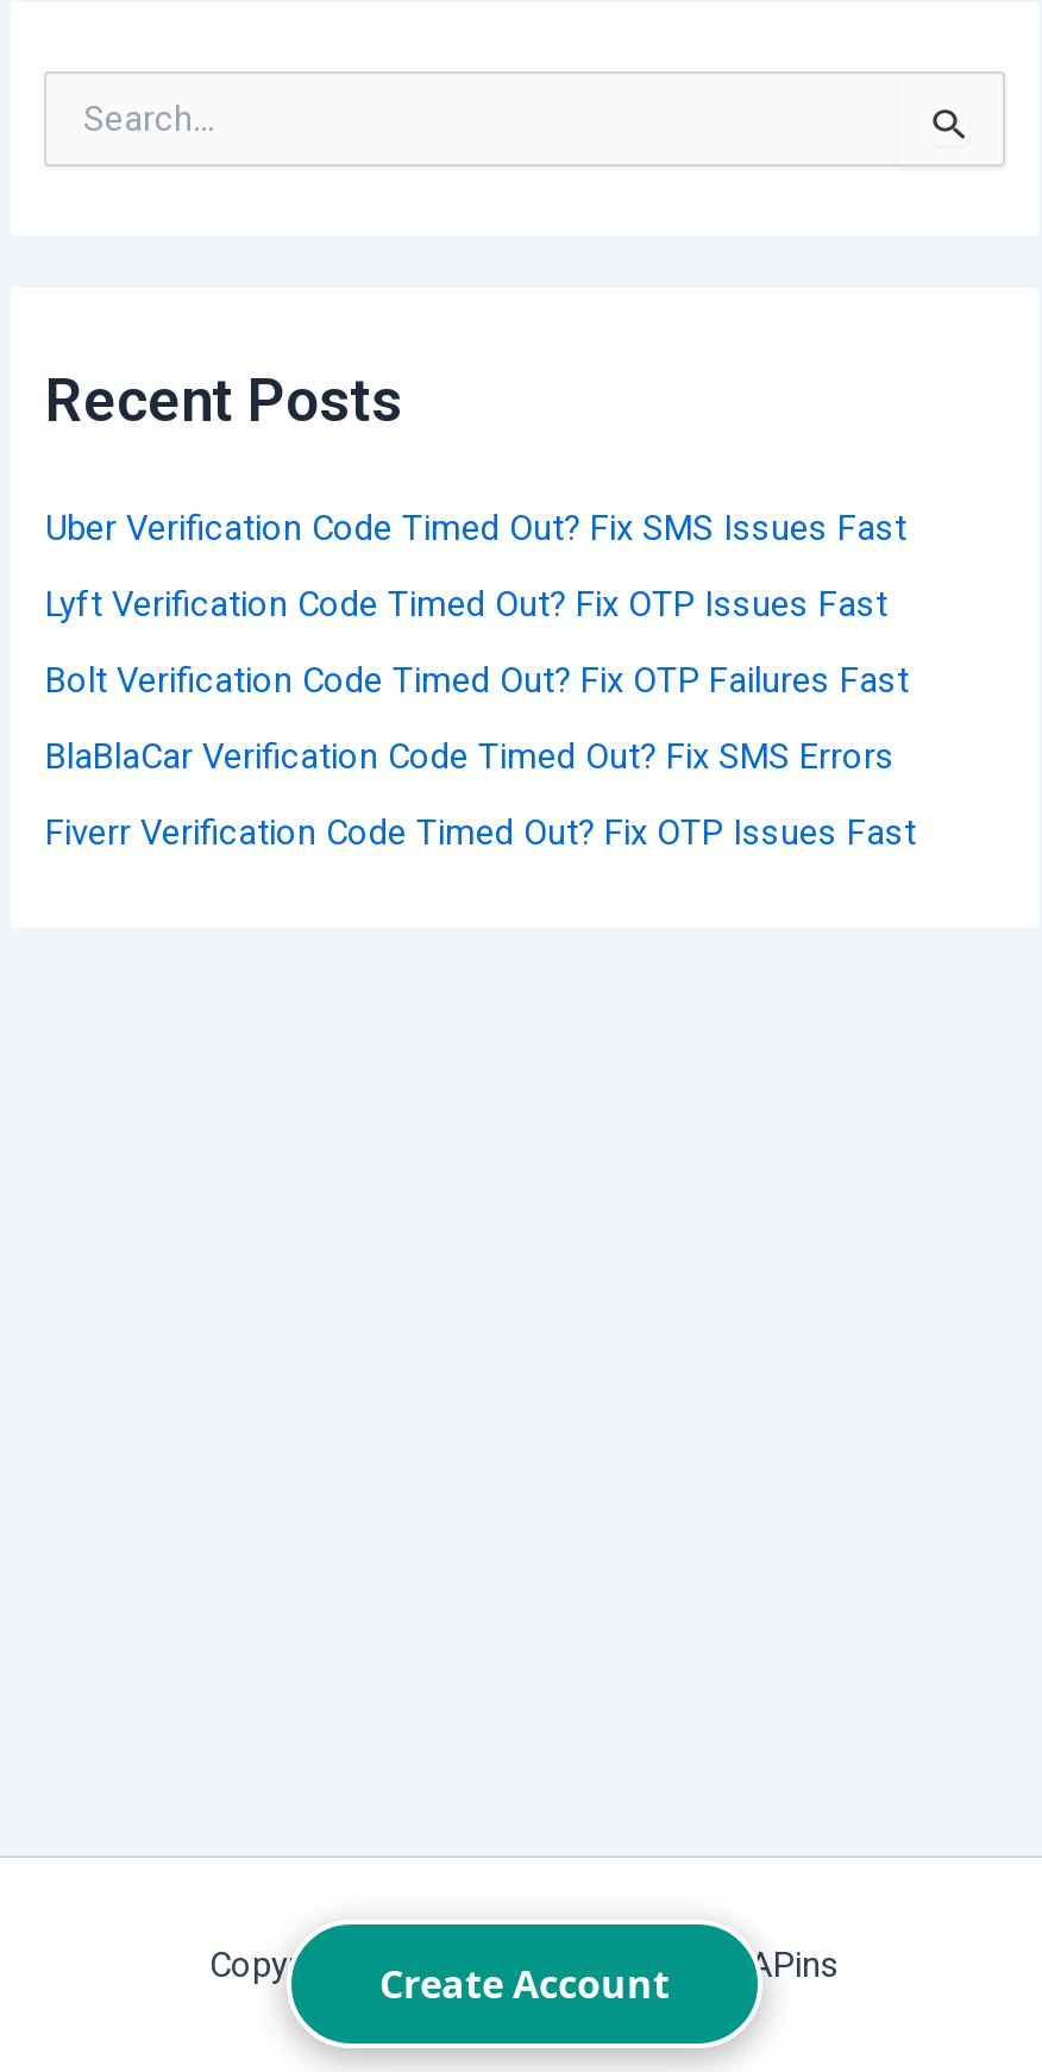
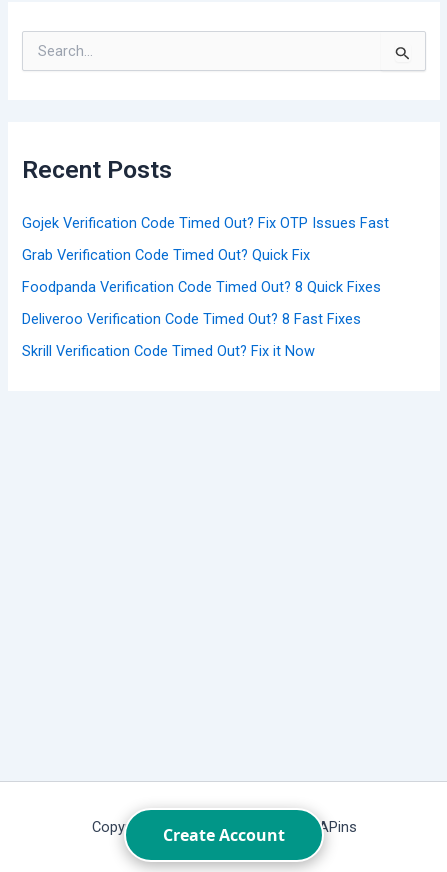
- Uber Verification Code Timed Out? Fix SMS Issues Fast
+ Gojek Verification Code Timed Out? Fix OTP Issues Fast

- Lyft Verification Code Timed Out? Fix OTP Issues Fast
+ Grab Verification Code Timed Out? Quick Fix

- Bolt Verification Code Timed Out? Fix OTP Failures Fast
+ Foodpanda Verification Code Timed Out? 8 Quick Fixes

- BlaBlaCar Verification Code Timed Out? Fix SMS Errors
+ Deliveroo Verification Code Timed Out? 8 Fast Fixes

- Fiverr Verification Code Timed Out? Fix OTP Issues Fast
+ Skrill Verification Code Timed Out? Fix it Now
